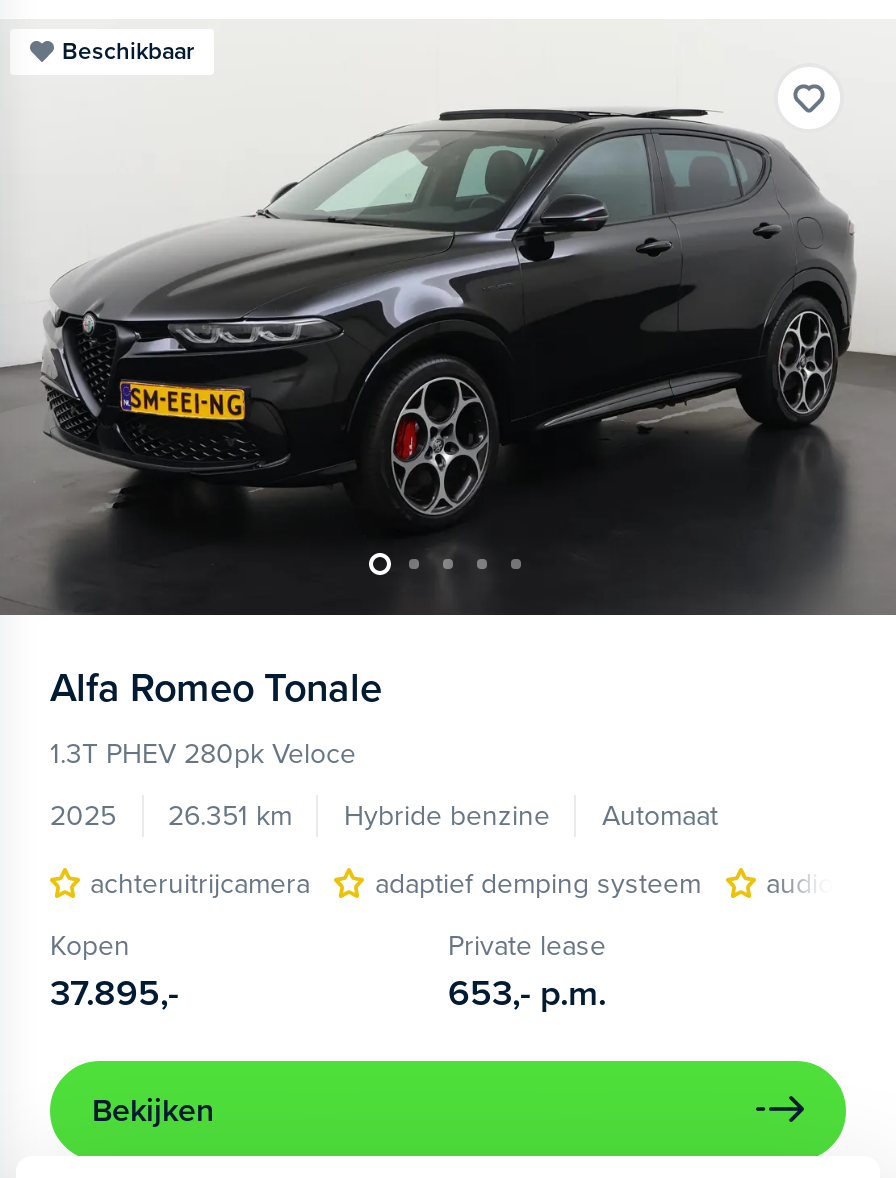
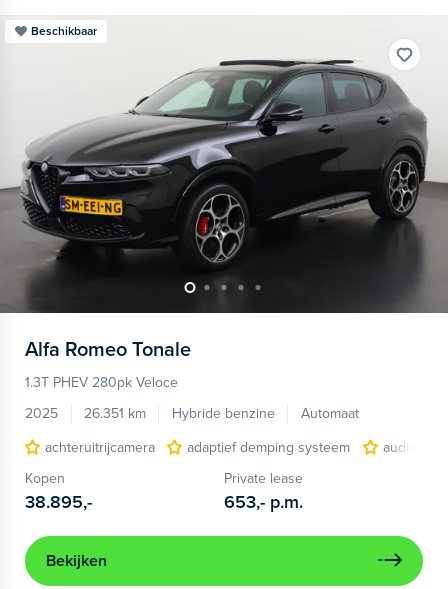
- 37.895,-
+ 38.895,-
